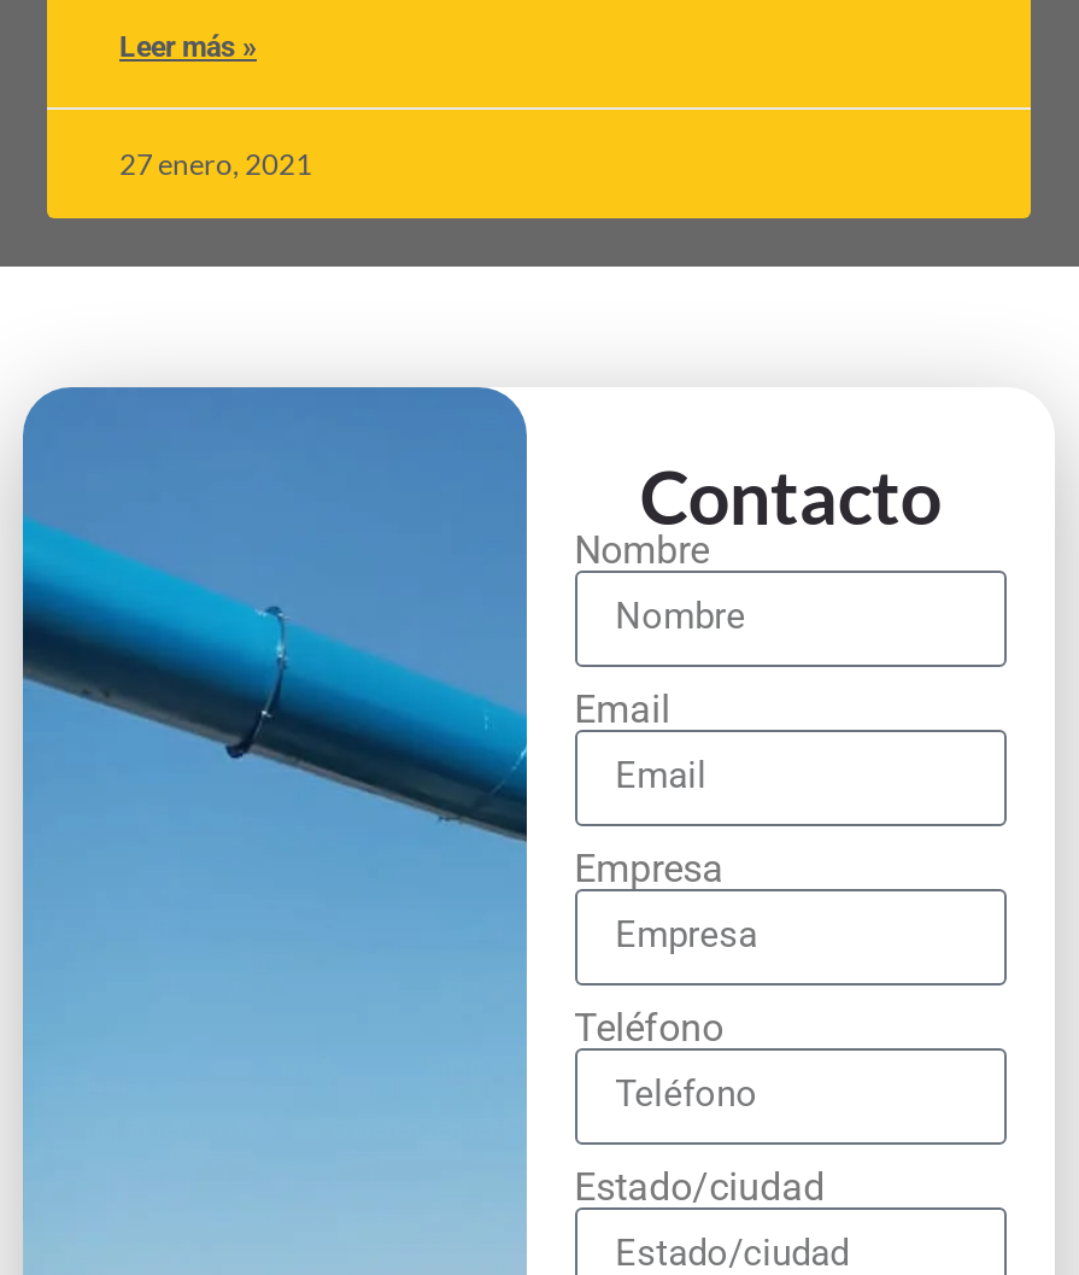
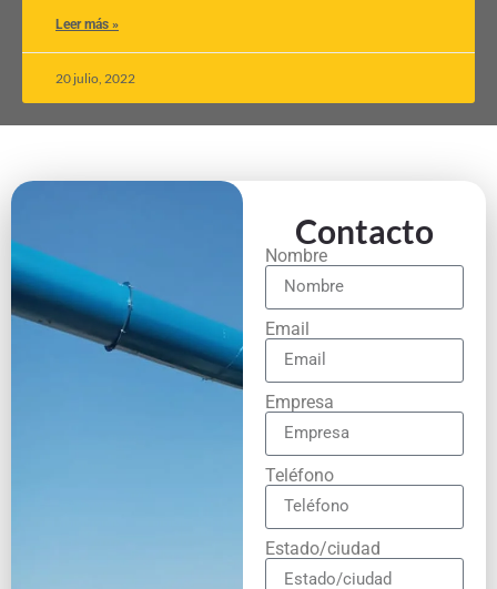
- 27 enero, 2021
+ 20 julio, 2022
